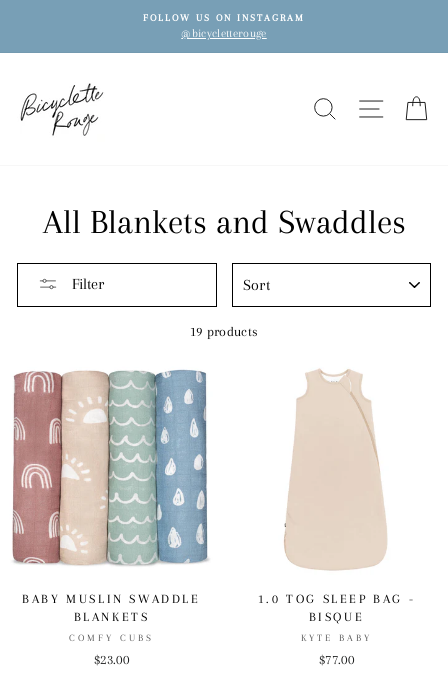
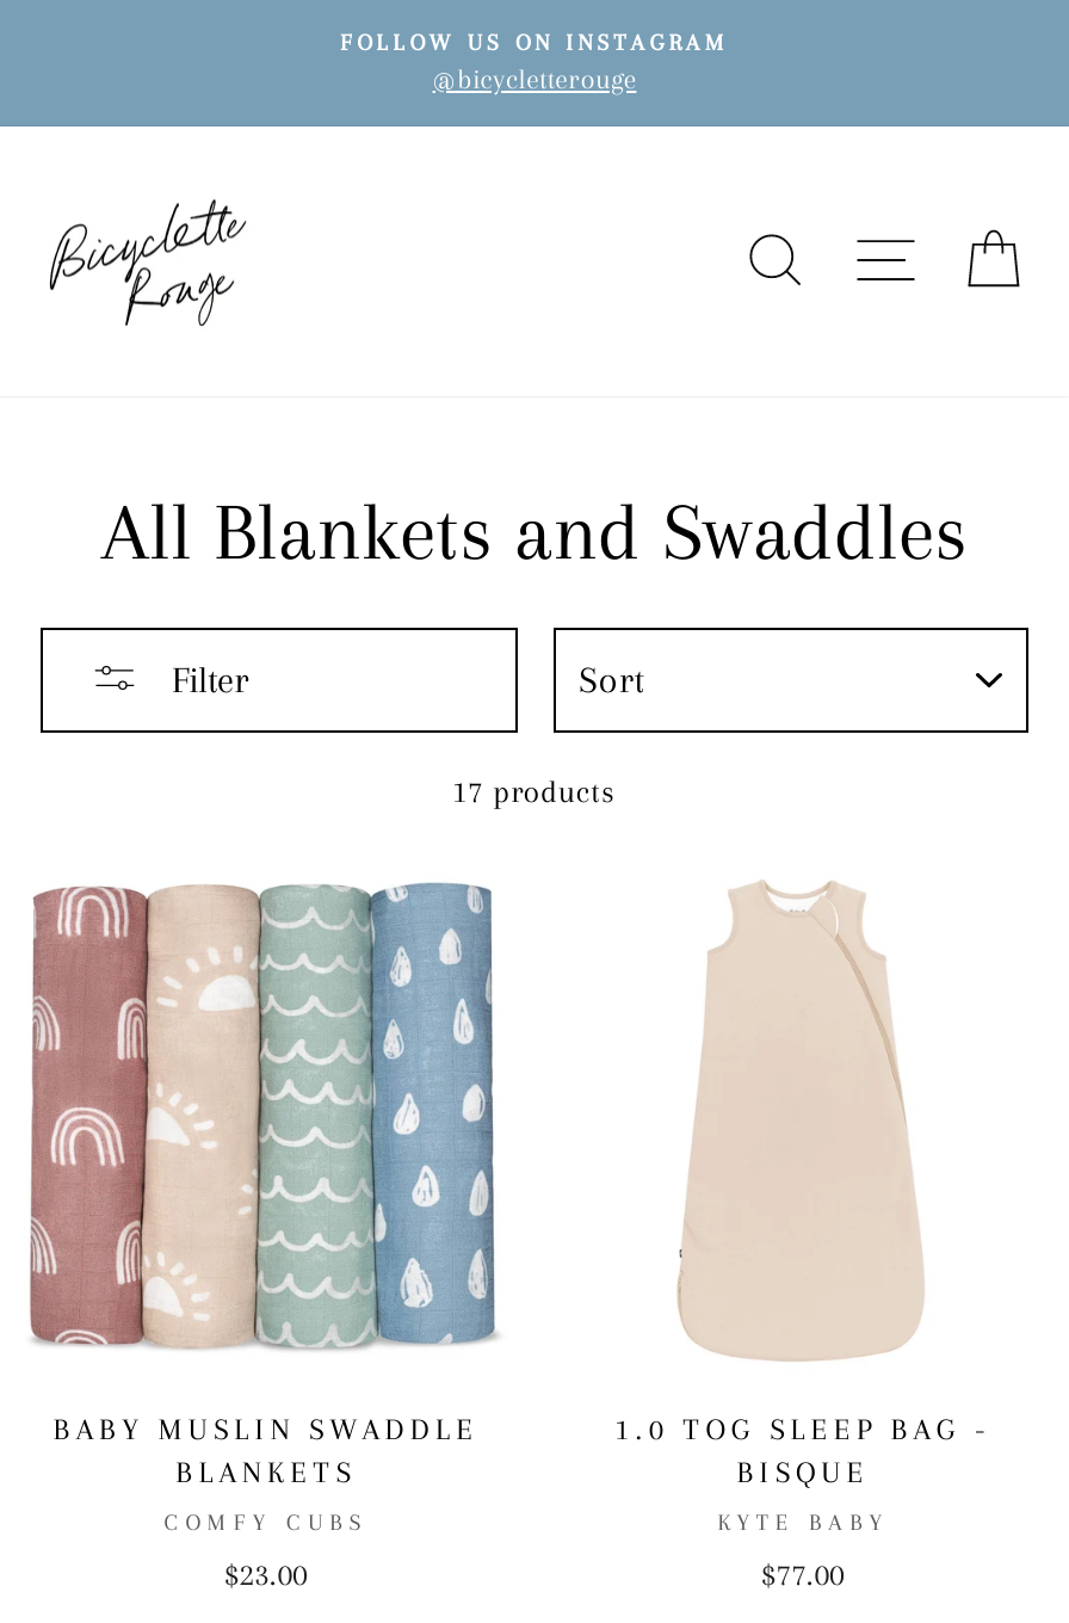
- 19 products
+ 17 products
